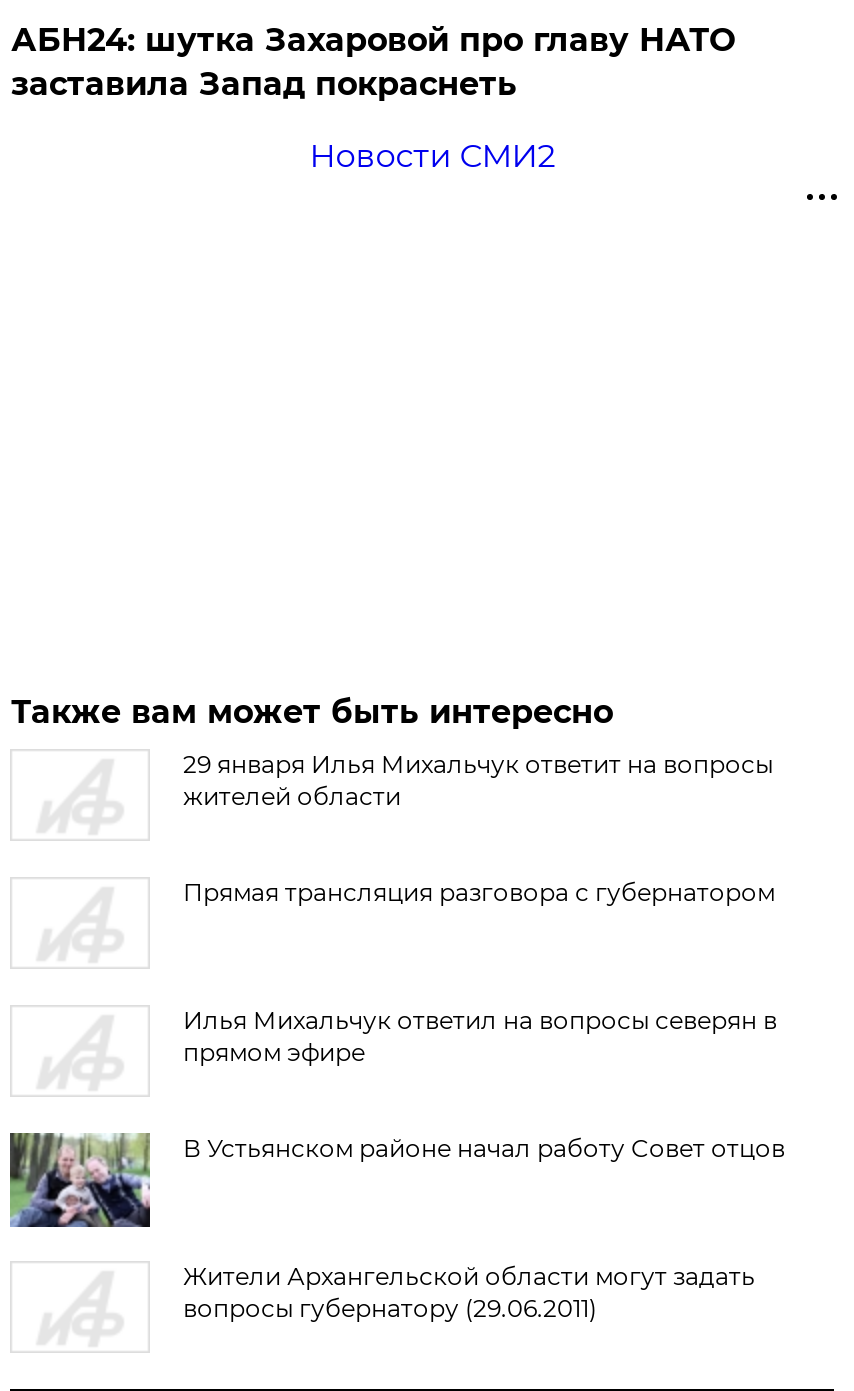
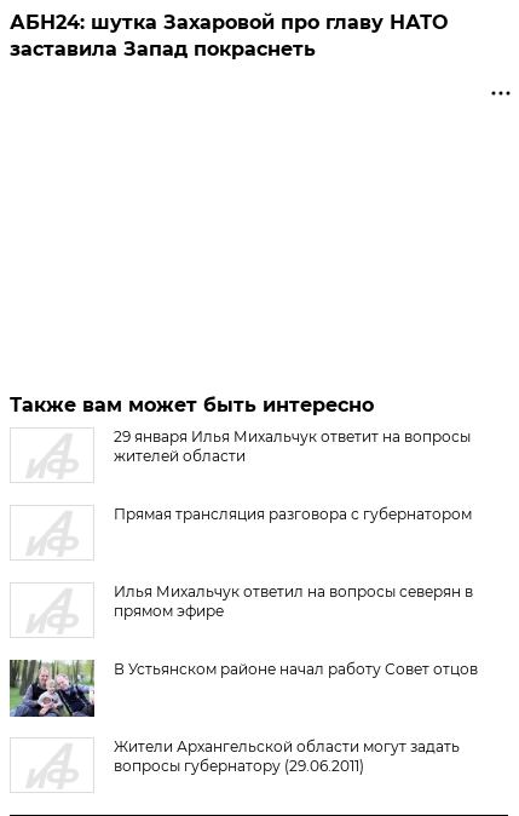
- Новости СМИ2
